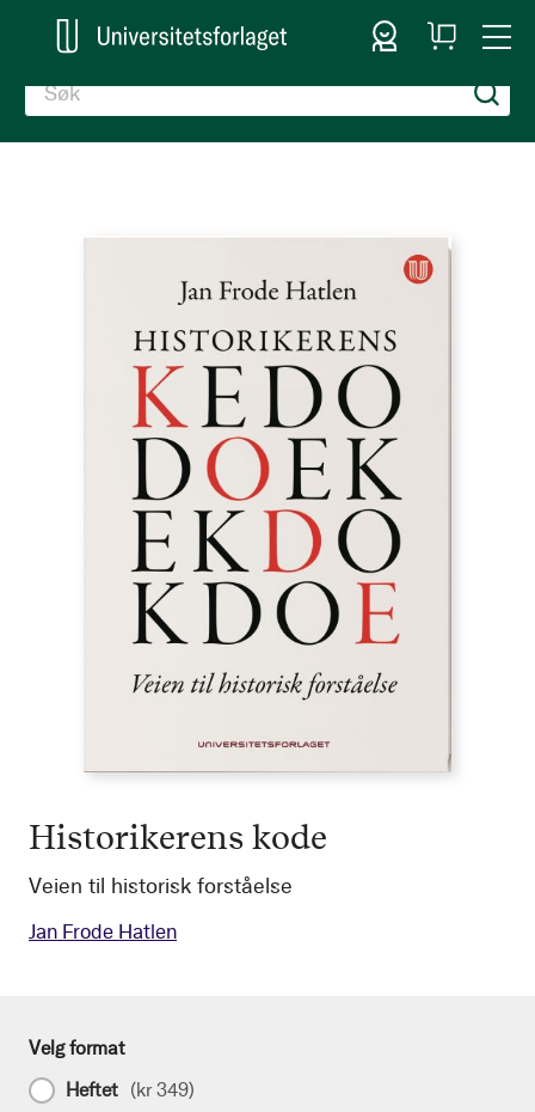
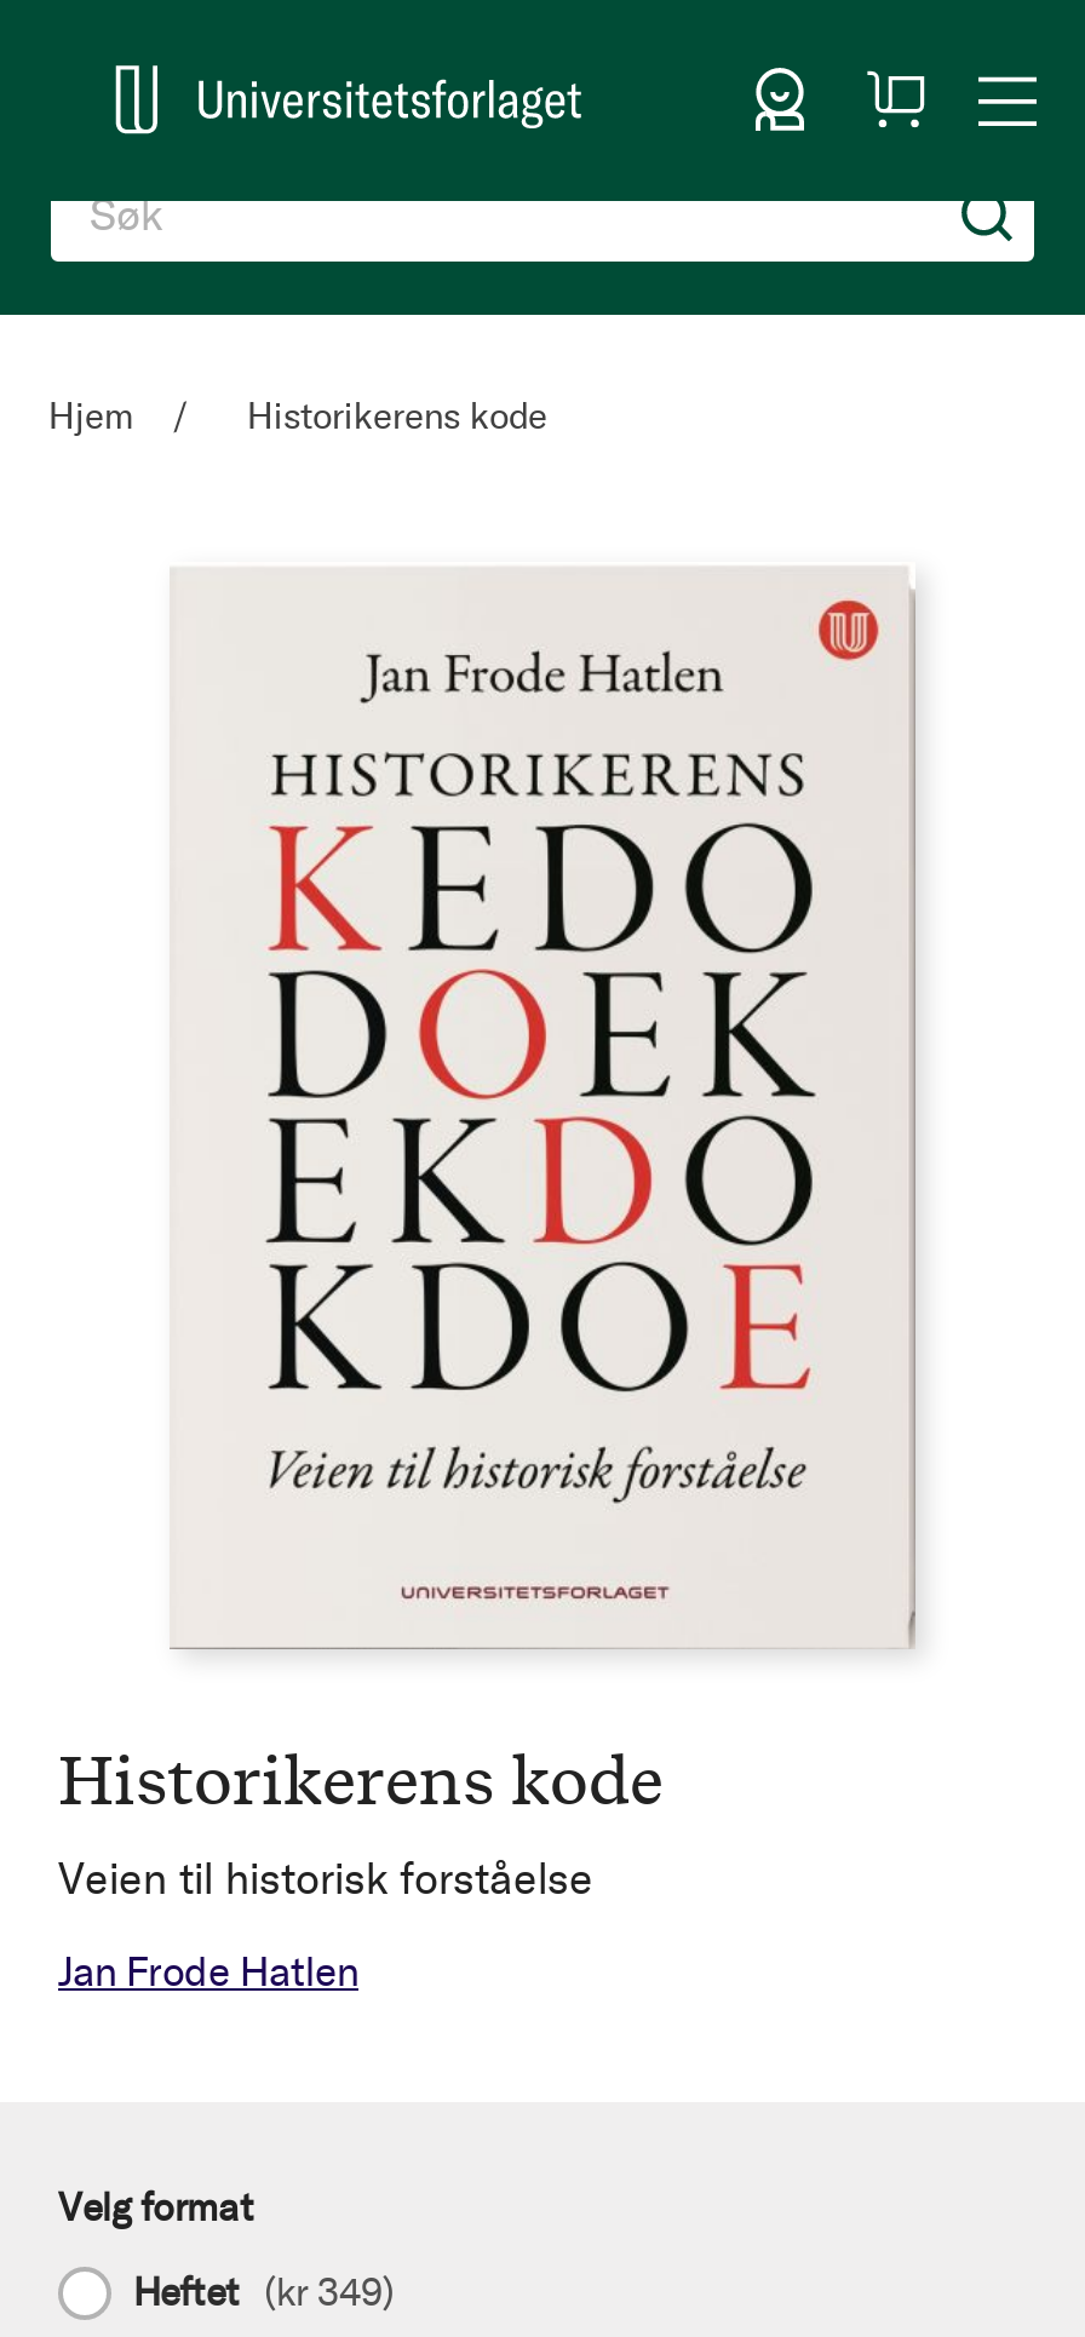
+ Hjem
+ Historikerens kode
